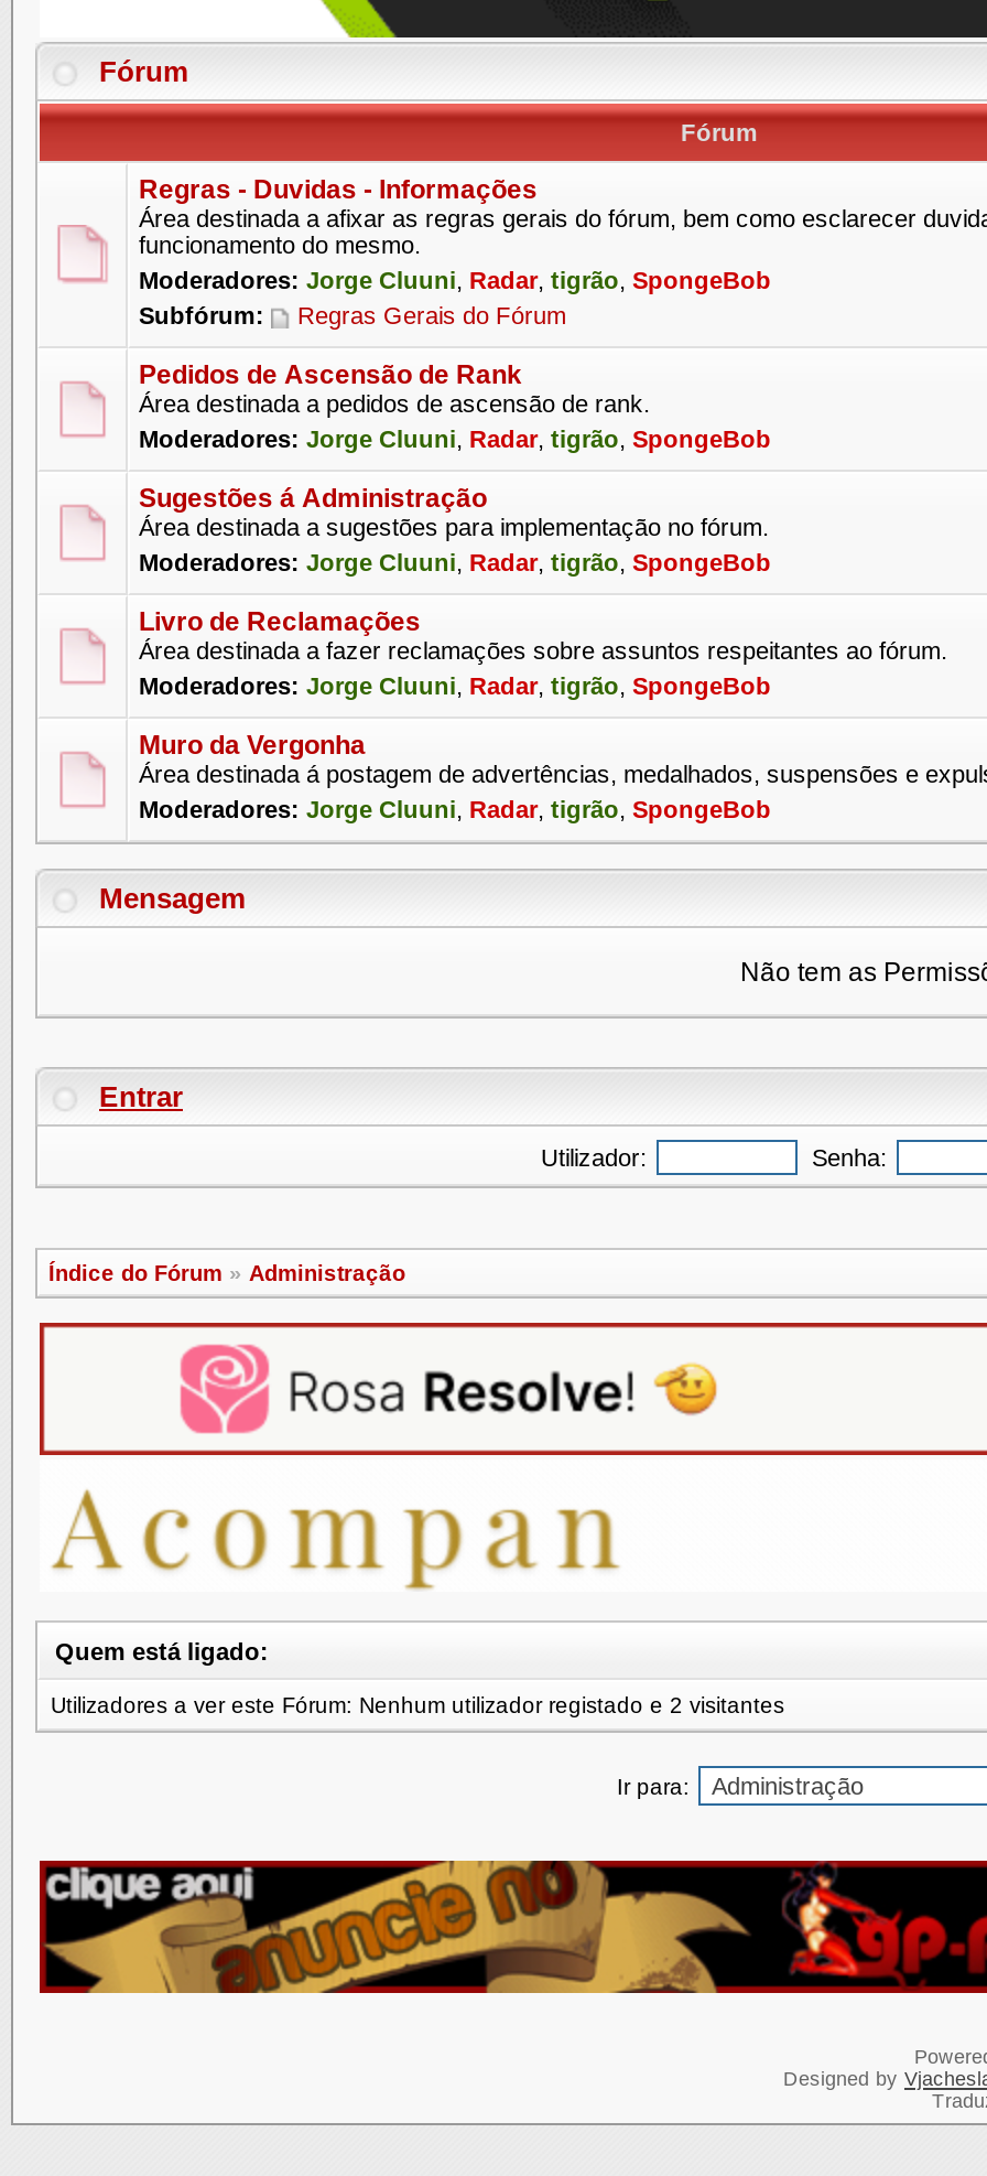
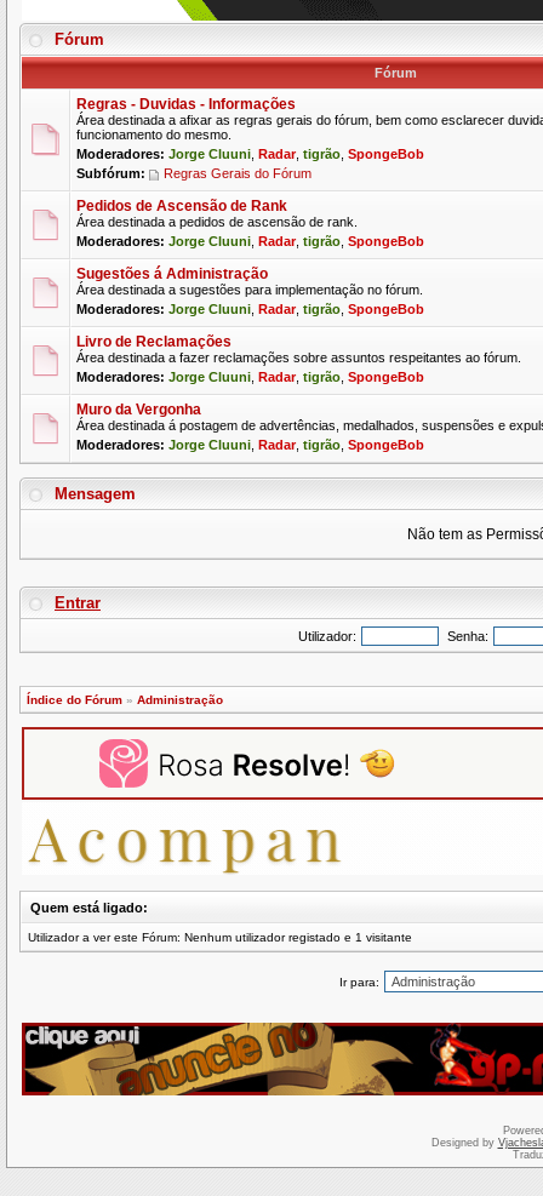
- Utilizadores a ver este Fórum: Nenhum utilizador registado e 2 visitantes
+ Utilizador a ver este Fórum: Nenhum utilizador registado e 1 visitante
